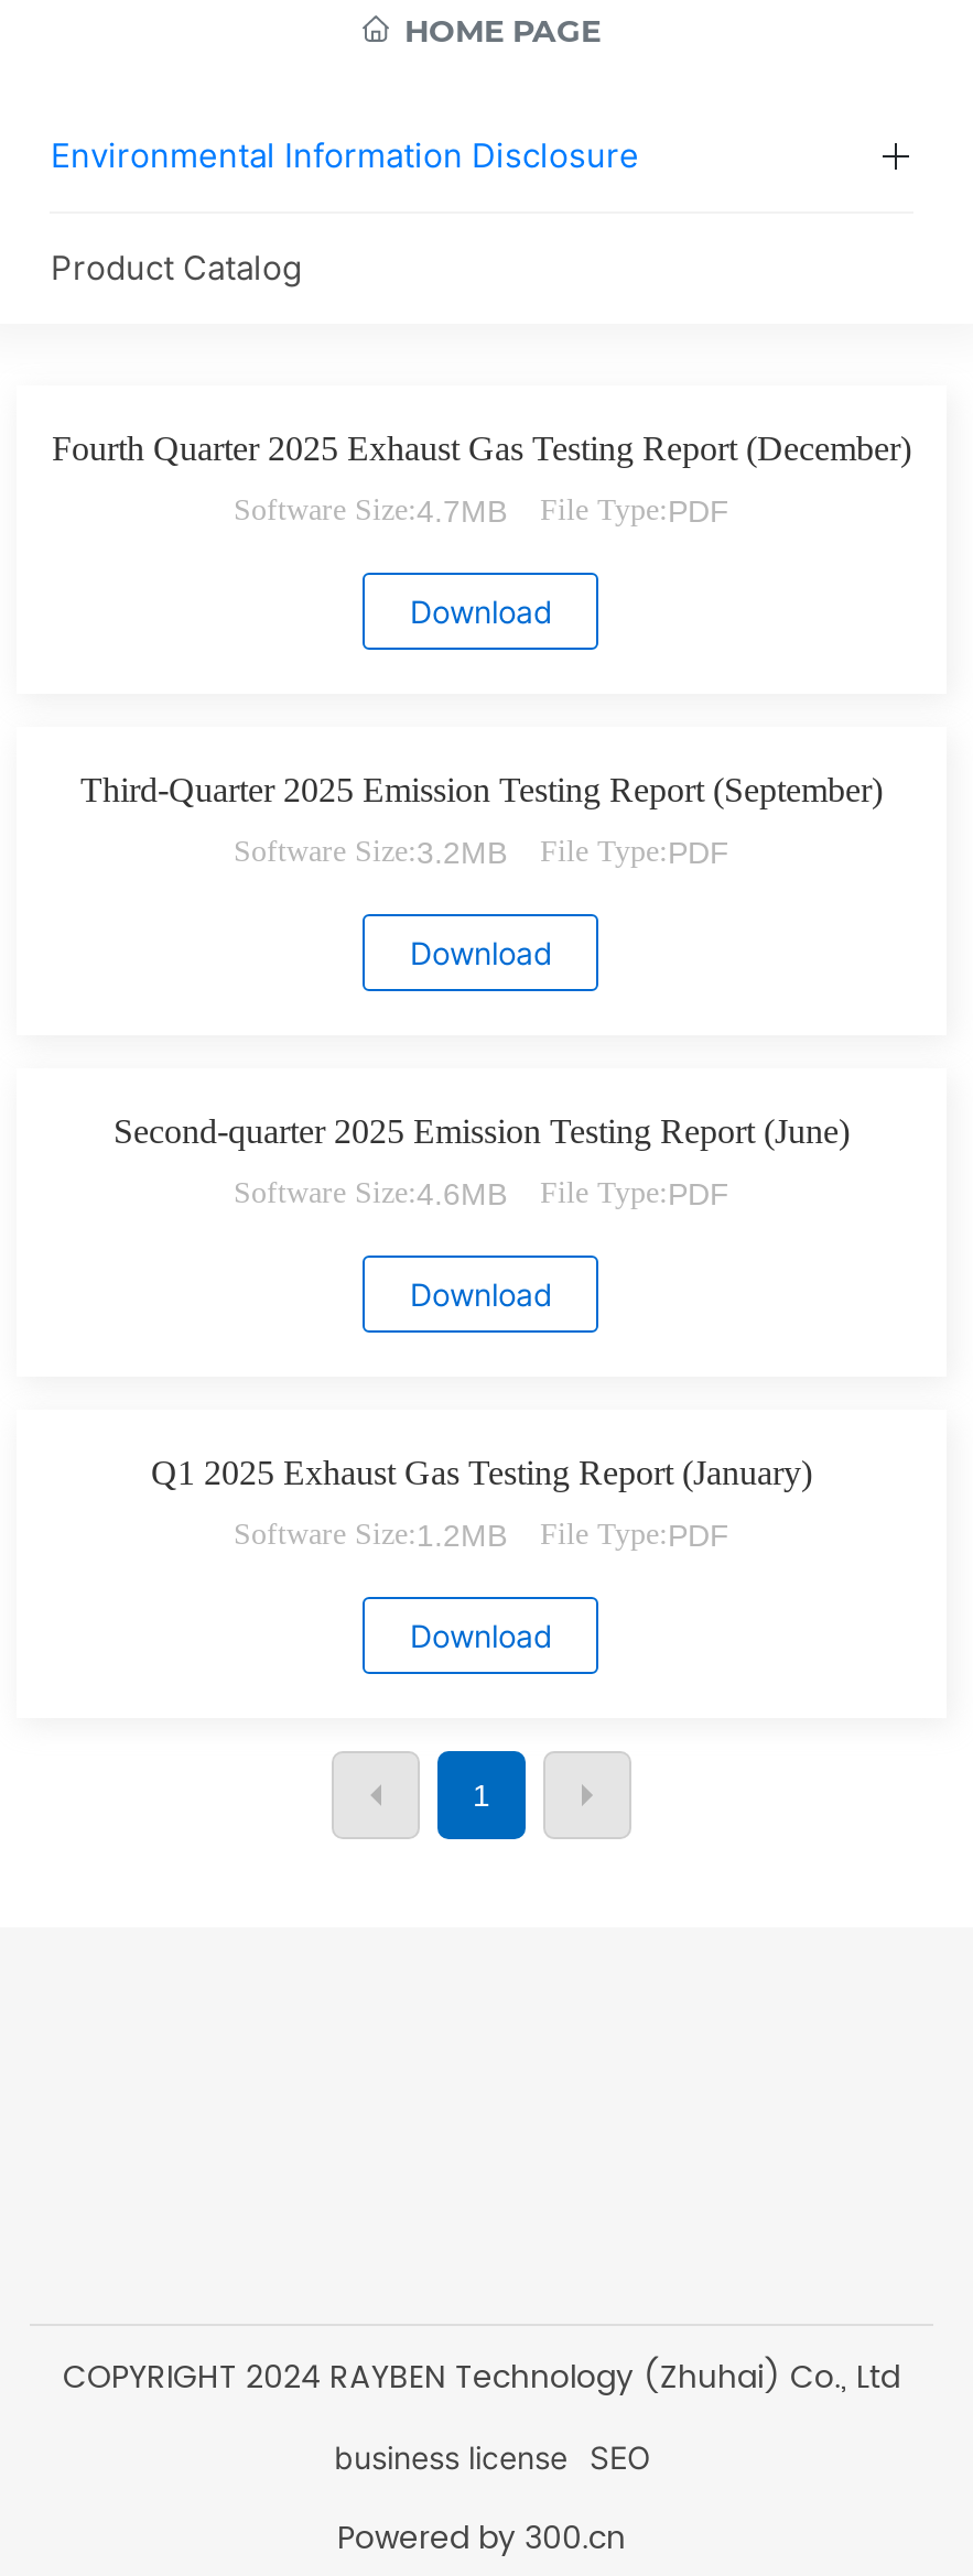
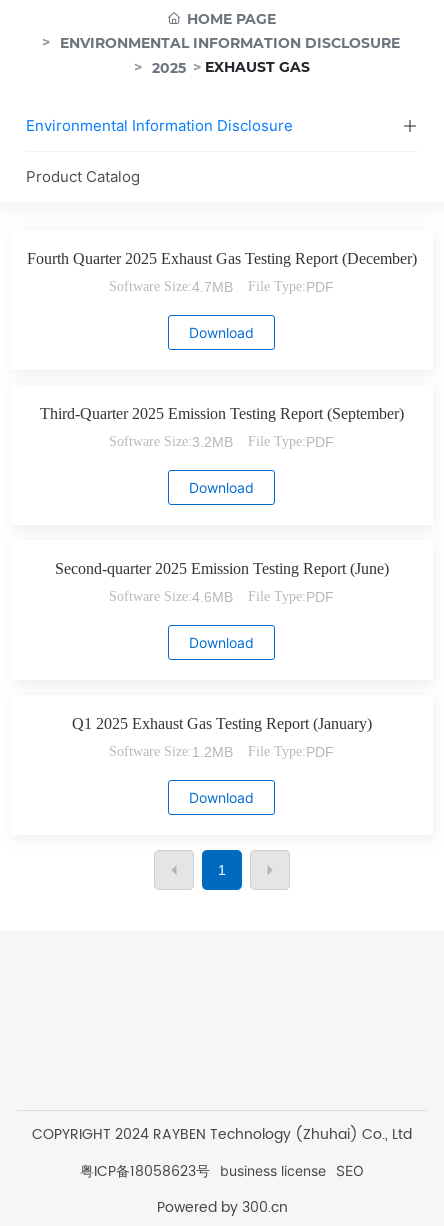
+ ENVIRONMENTAL INFORMATION DISCLOSURE
+ 2025
+ EXHAUST GAS

- business license SEO
+ 粤ICP备18058623号 business license SEO
